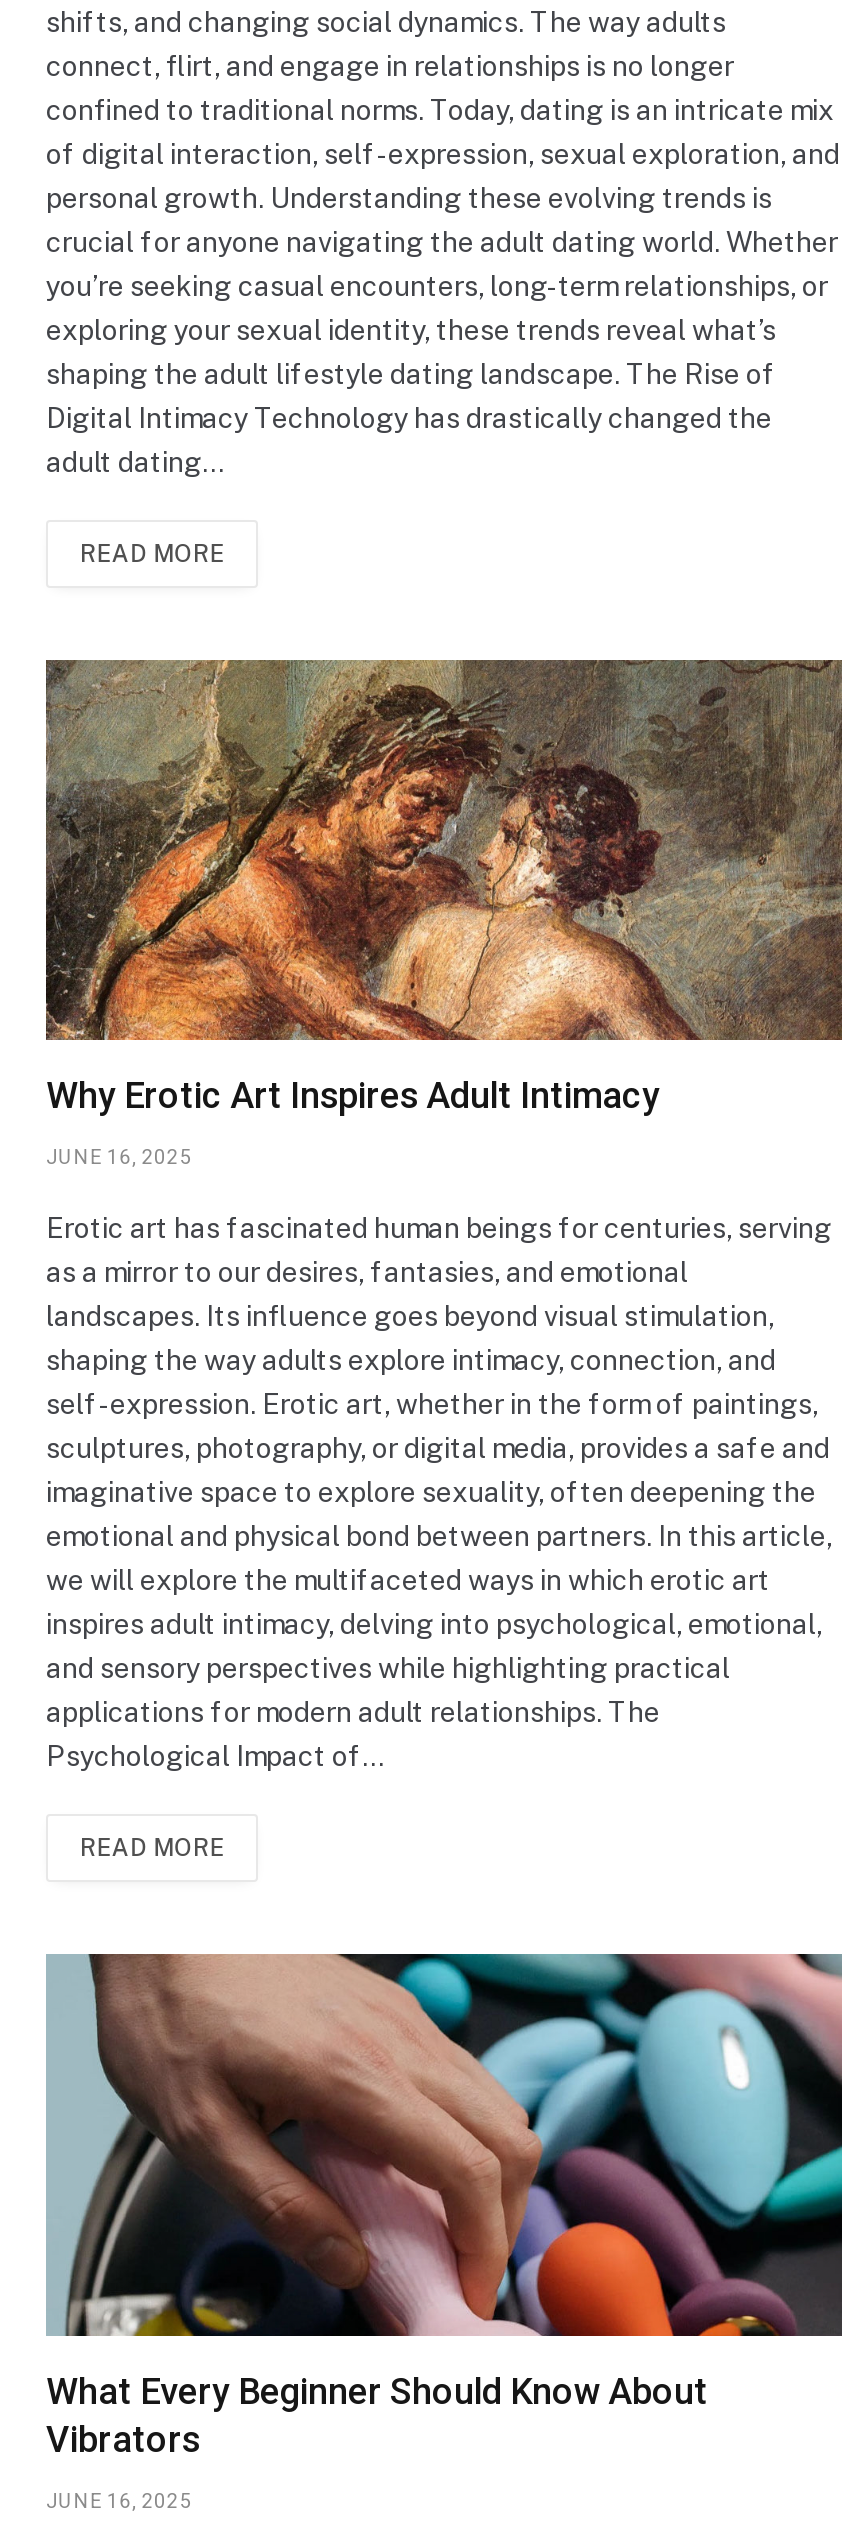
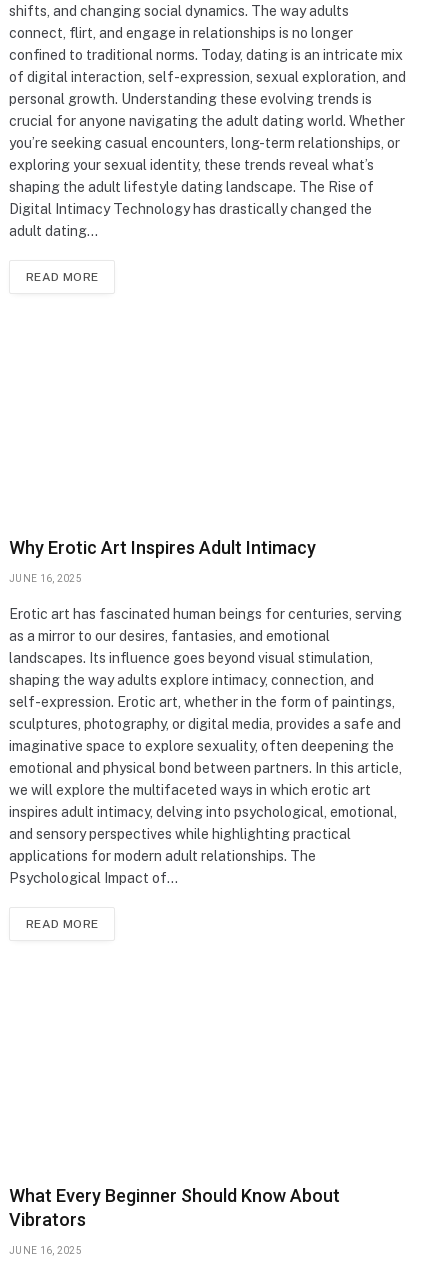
- [image]

- [image]
